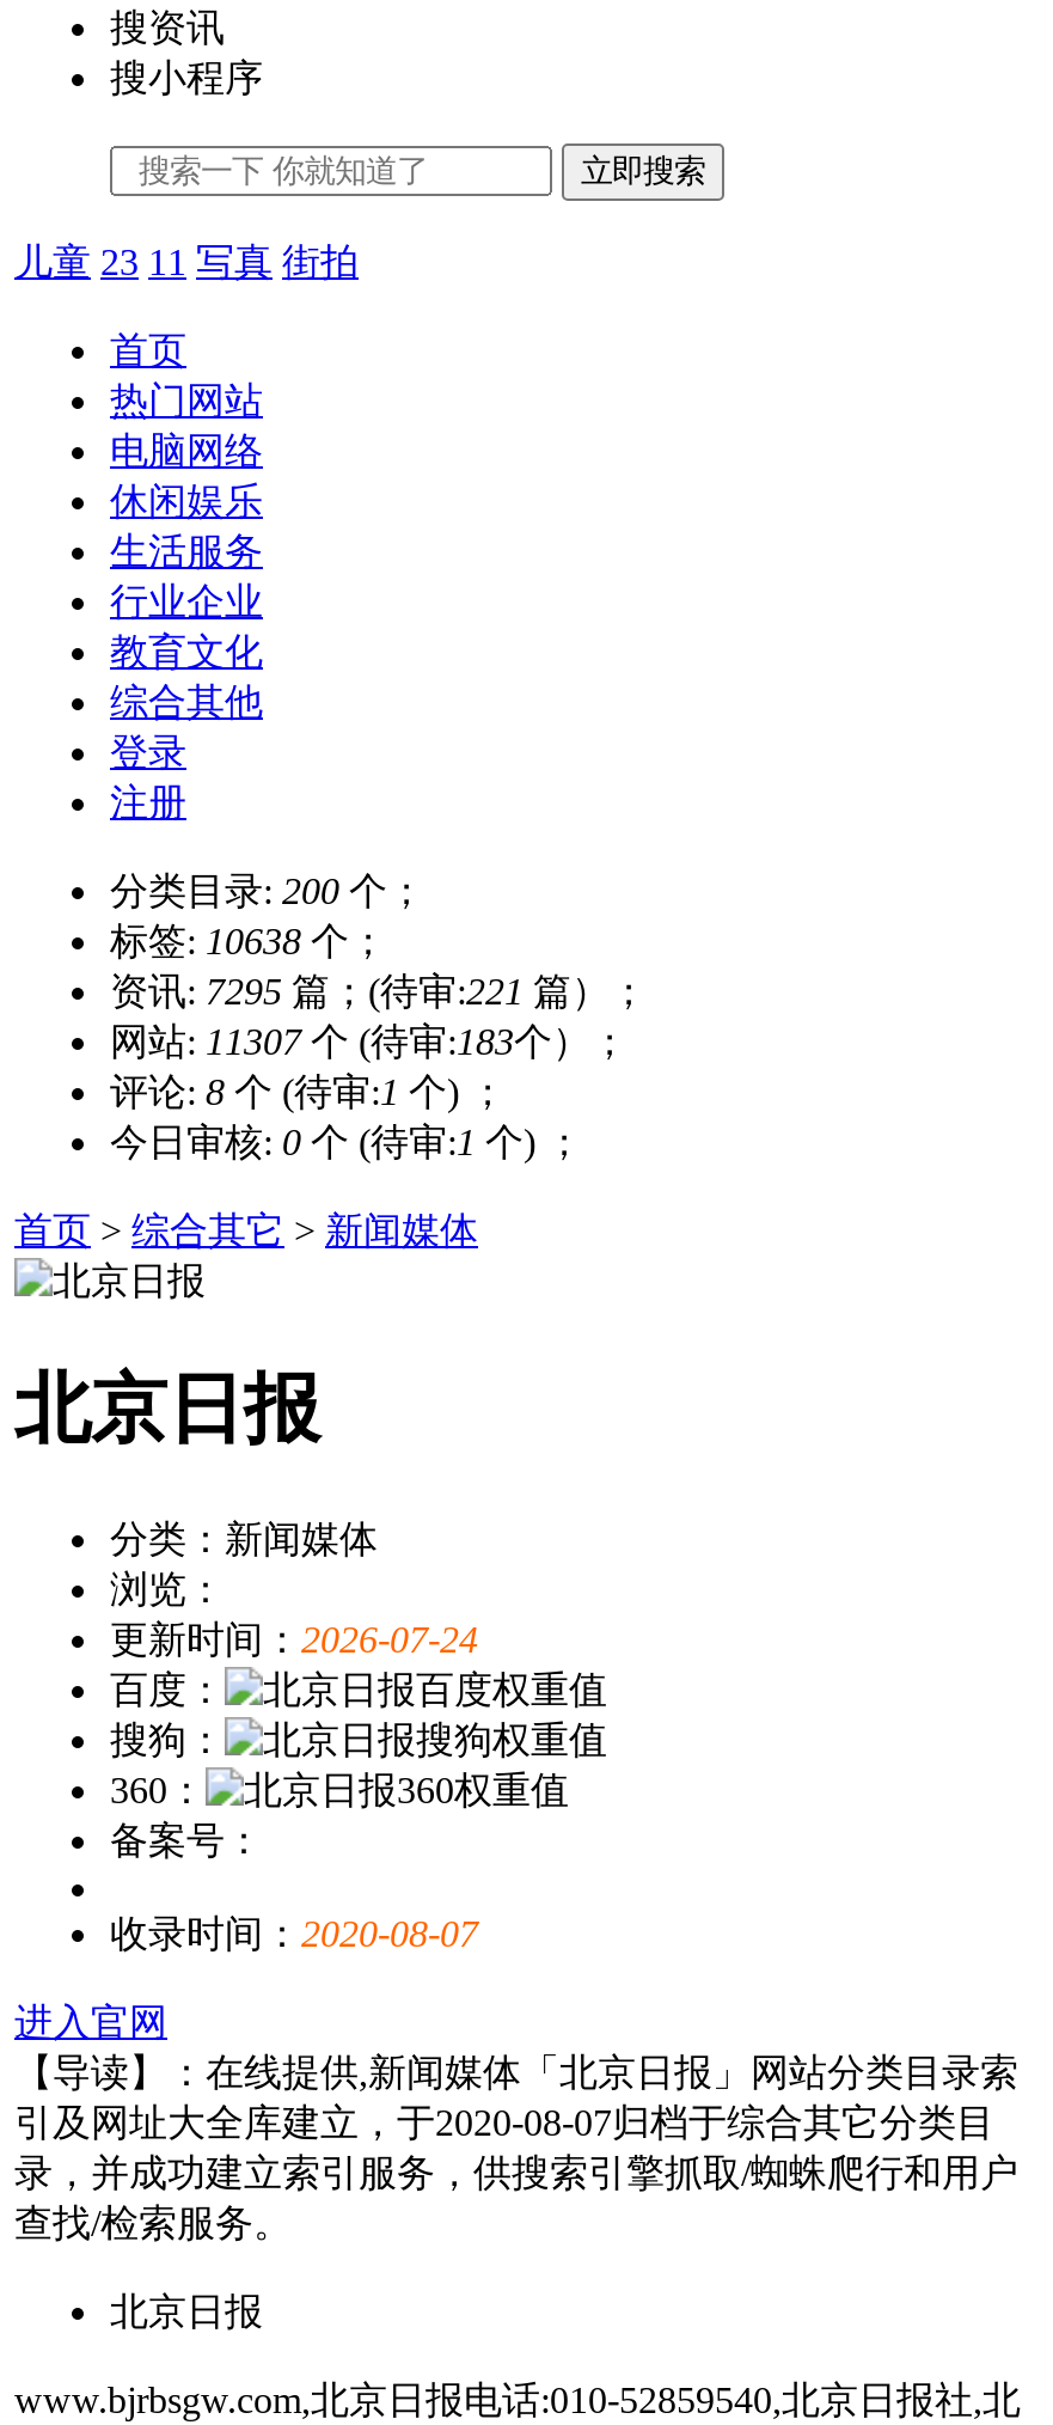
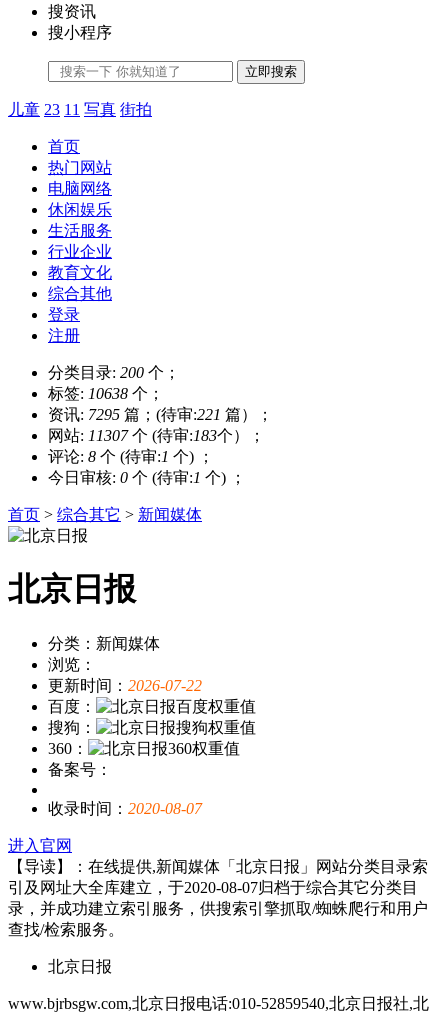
- 更新时间：2026-07-24
+ 更新时间：2026-07-22
